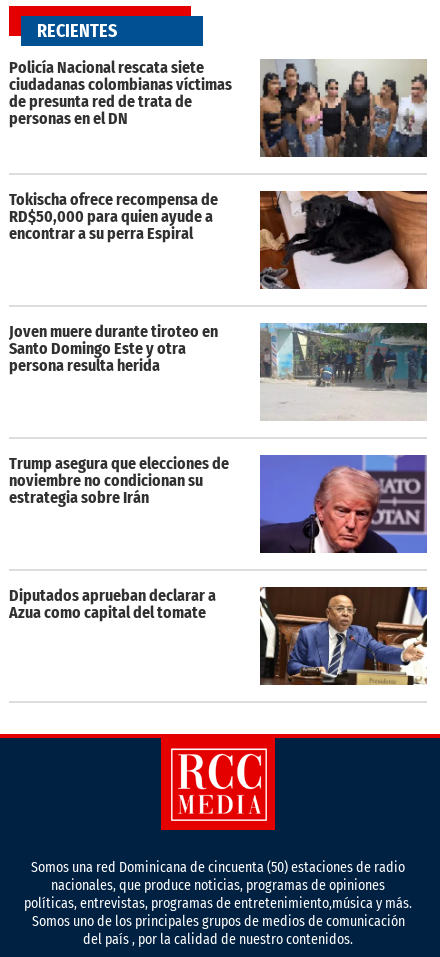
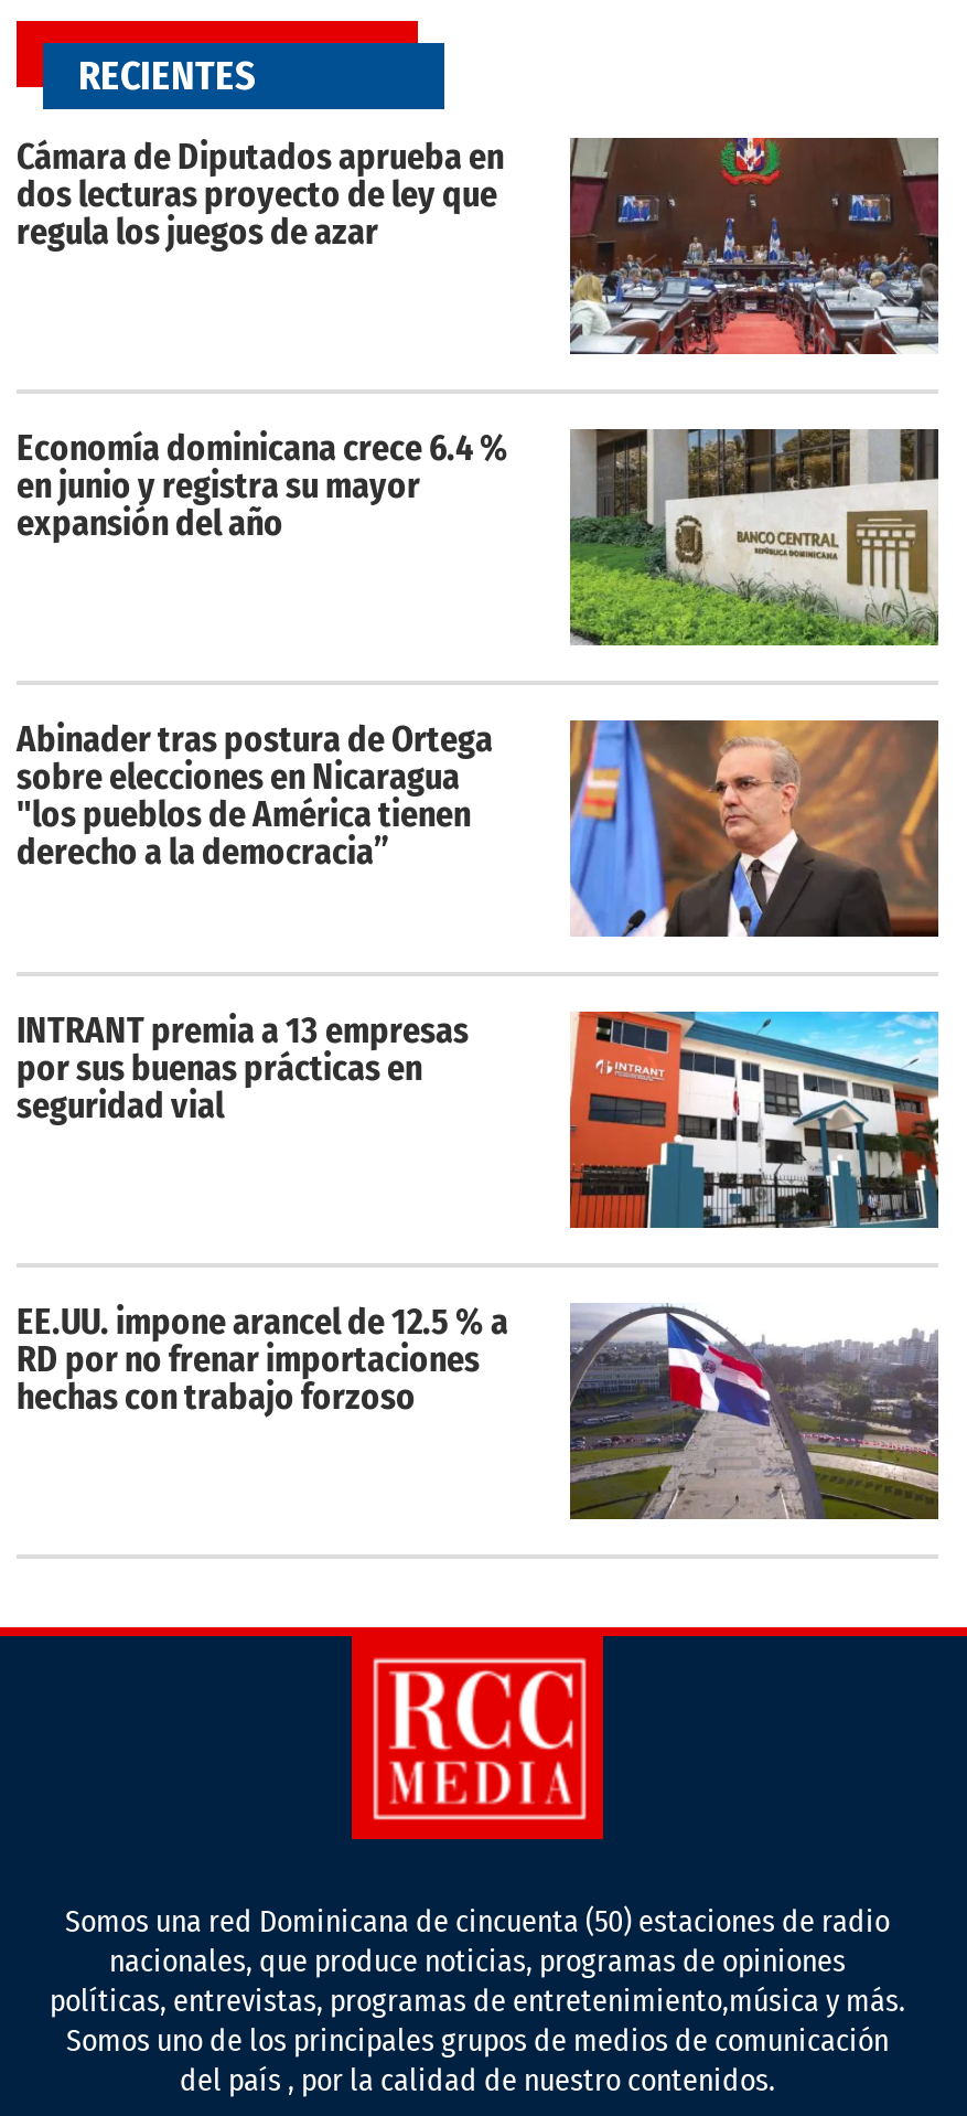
- [image]
- Policía Nacional rescata siete
- ciudadanas colombianas víctimas
- de presunta red de trata de
- personas en el DN
+ [image]
+ Cámara de Diputados aprueba en
+ dos lecturas proyecto de ley que
+ regula los juegos de azar

- Tokischa ofrece recompensa de
- RD$50,000 para quien ayude a
- encontrar a su perra Espiral
+ Economía dominicana crece 6.4 %
+ en junio y registra su mayor
+ expansión del año

- [image]
+ [image]

- Joven muere durante tiroteo en
- Santo Domingo Este y otra
- persona resulta herida
+ Abinader tras postura de Ortega
+ sobre elecciones en Nicaragua
+ "los pueblos de América tienen
+ derecho a la democracia”

- [image]
+ [image]

- Trump asegura que elecciones de
- noviembre no condicionan su
- estrategia sobre Irán
+ INTRANT premia a 13 empresas
+ por sus buenas prácticas en
+ seguridad vial

- [image]
+ [image]

- Diputados aprueban declarar a
- Azua como capital del tomate
+ EE.UU. impone arancel de 12.5 % a
+ RD por no frenar importaciones
+ hechas con trabajo forzoso

- [image]
+ [image]
